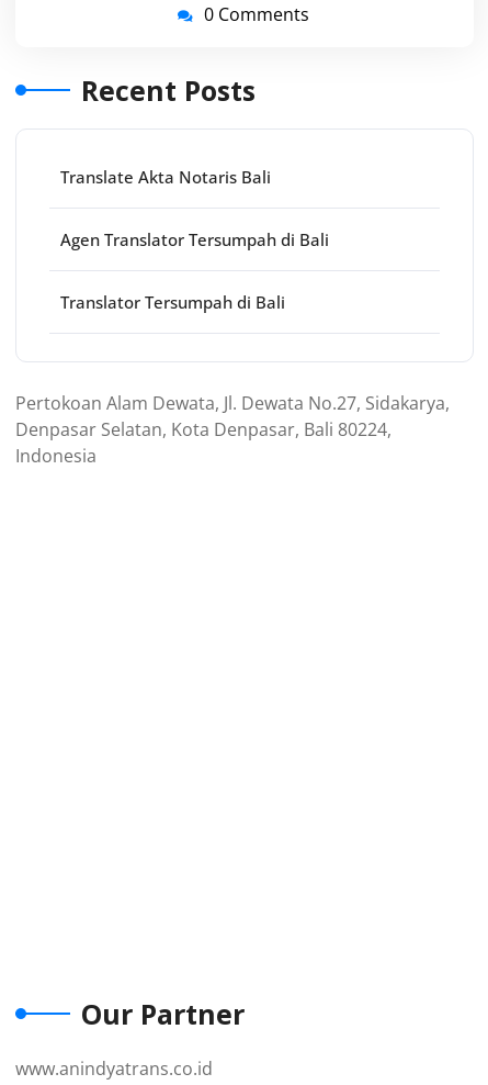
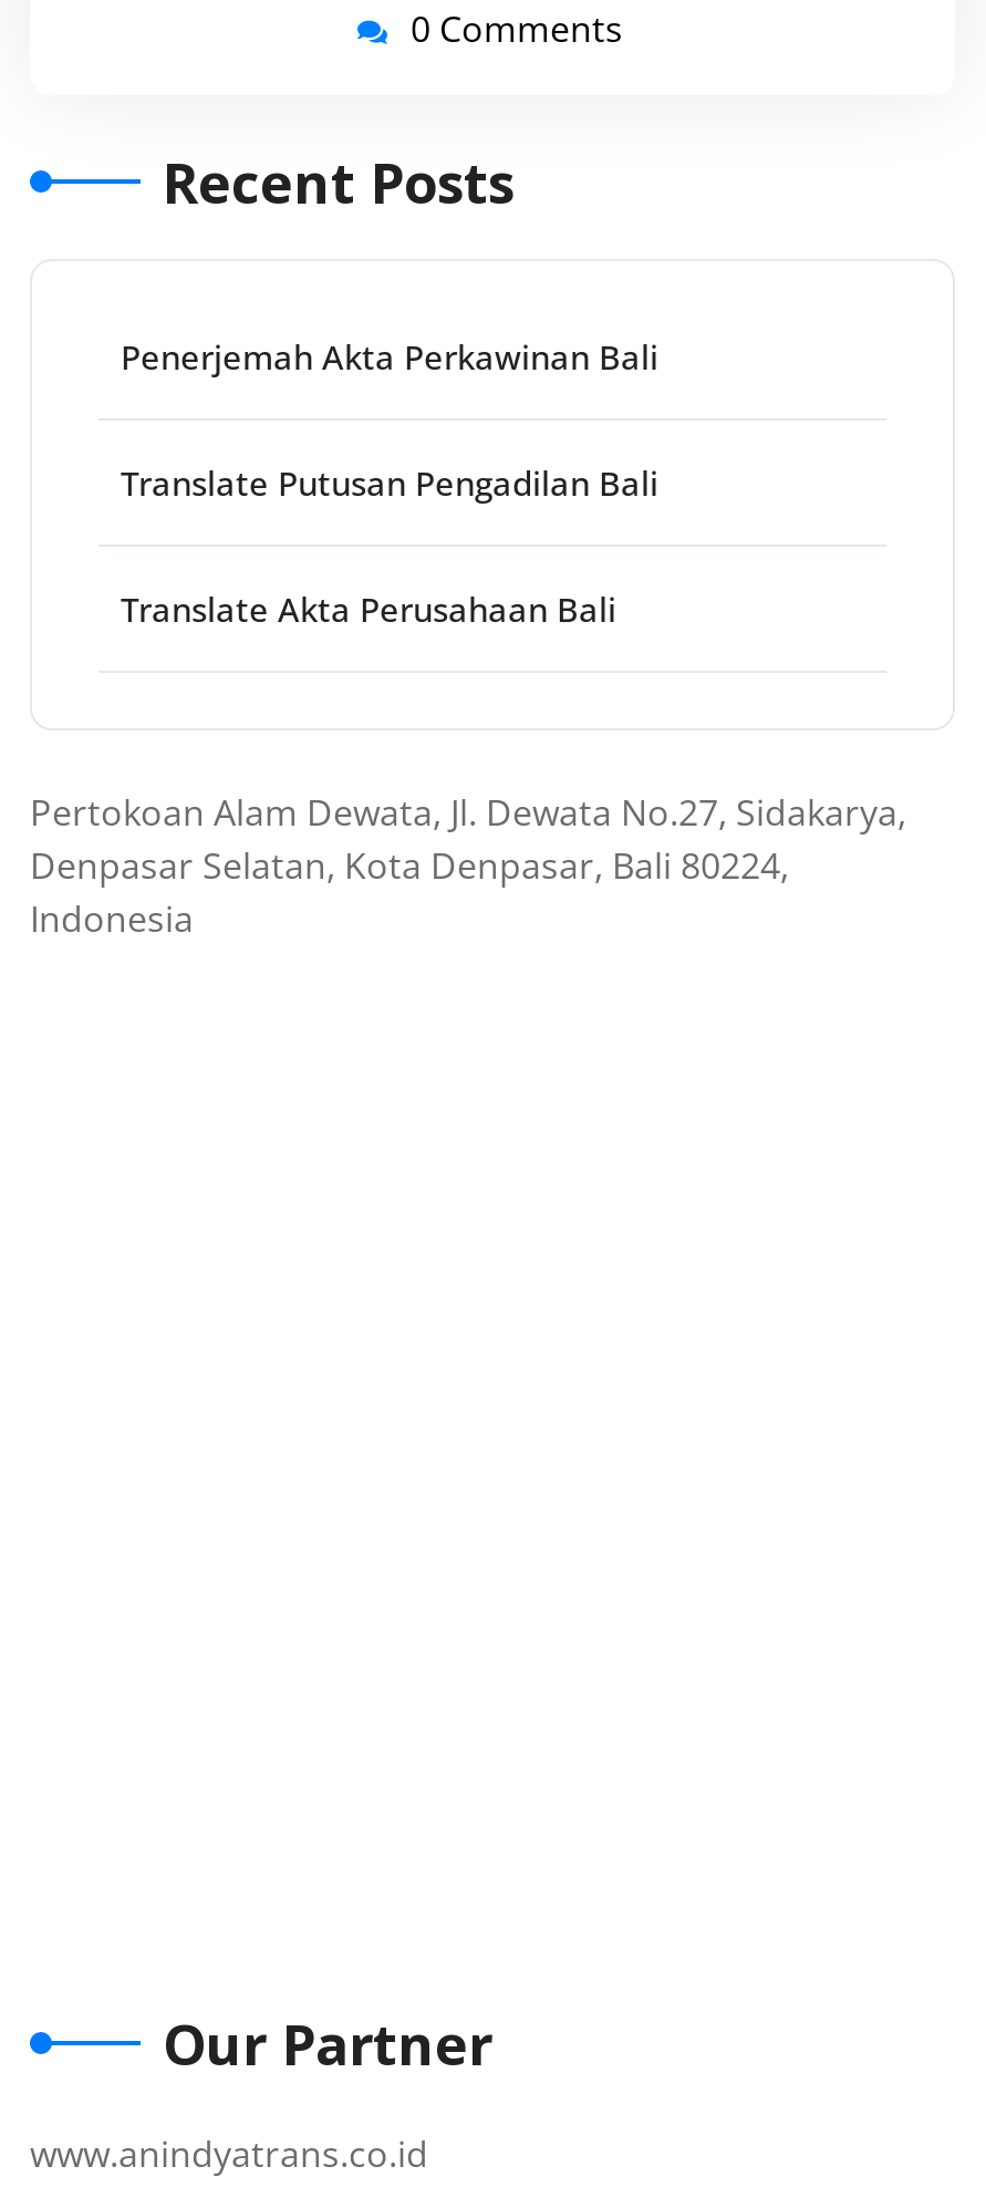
- Translate Akta Notaris Bali
+ Penerjemah Akta Perkawinan Bali

- Agen Translator Tersumpah di Bali
+ Translate Putusan Pengadilan Bali

- Translator Tersumpah di Bali
+ Translate Akta Perusahaan Bali
